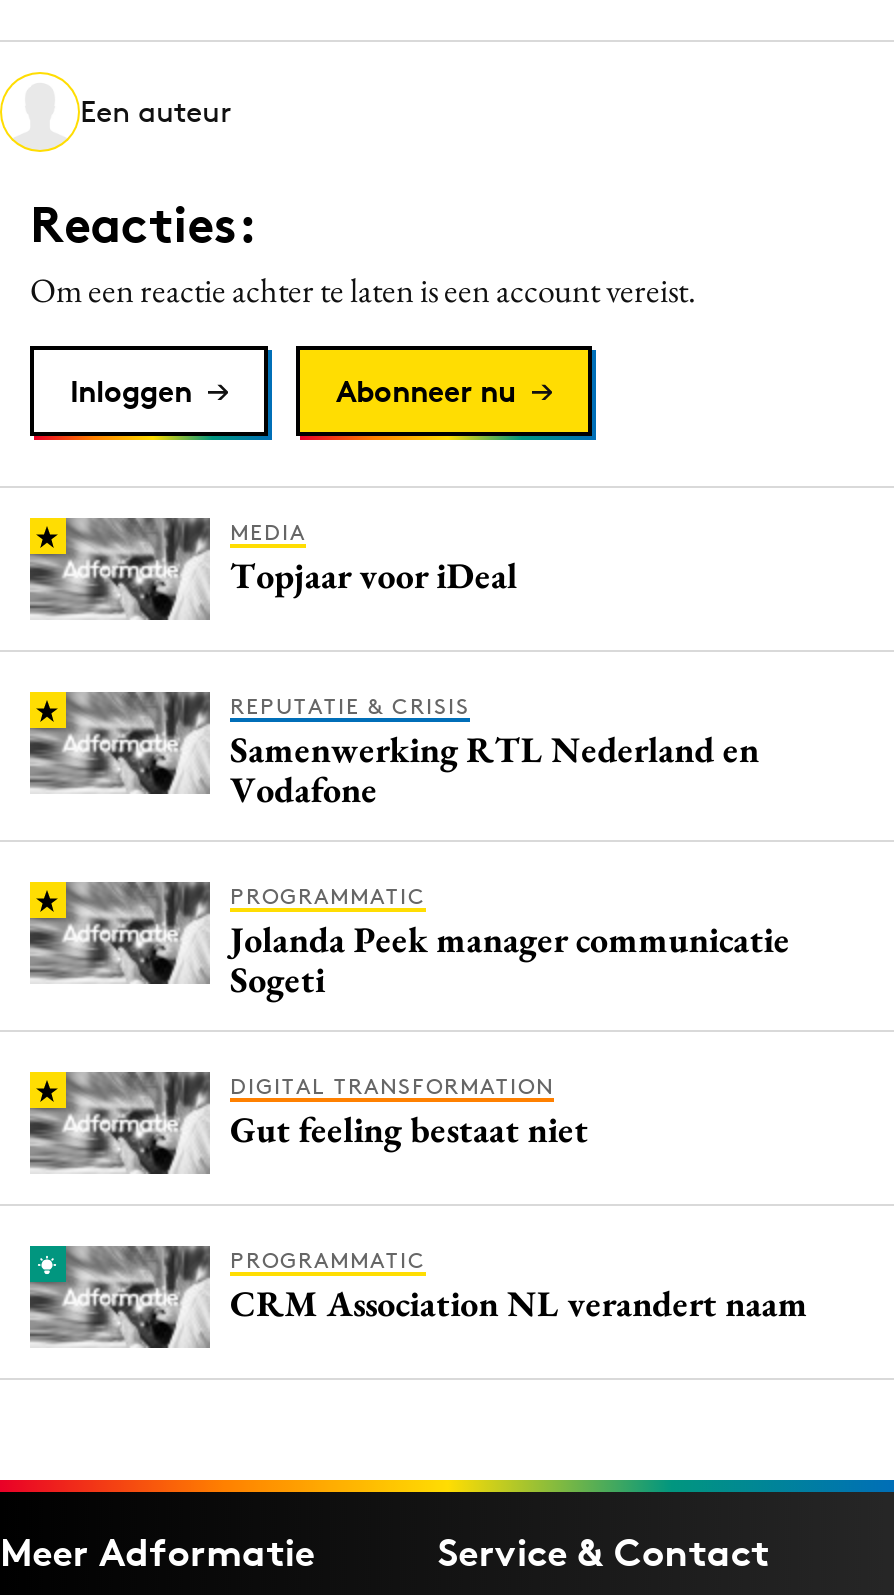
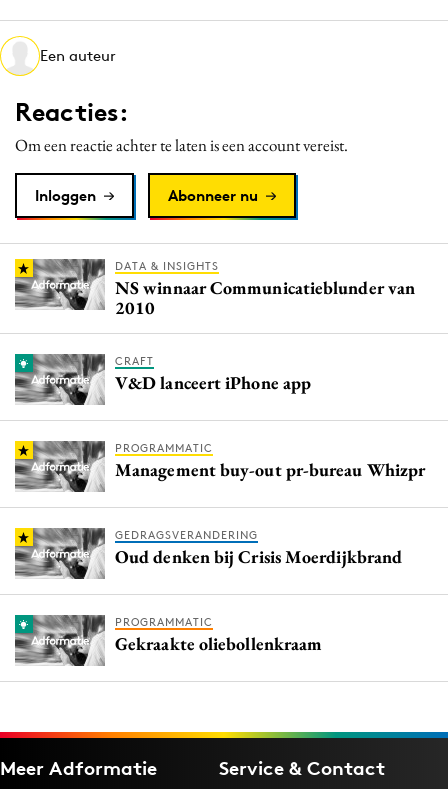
- MEDIA
- Topjaar voor iDeal
+ DATA & INSIGHTS
+ NS winnaar Communicatieblunder van
+ 2010

- [image]
- REPUTATIE & CRISIS
- Samenwerking RTL Nederland en
- Vodafone
+ [image]
+ CRAFT
+ V&D lanceert iPhone app

- Jolanda Peek manager communicatie
- Sogeti
+ Management buy-out pr-bureau Whizpr

- DIGITAL TRANSFORMATION
- Gut feeling bestaat niet
+ GEDRAGSVERANDERING
+ Oud denken bij Crisis Moerdijkbrand

- CRM Association NL verandert naam
+ Gekraakte oliebollenkraam
